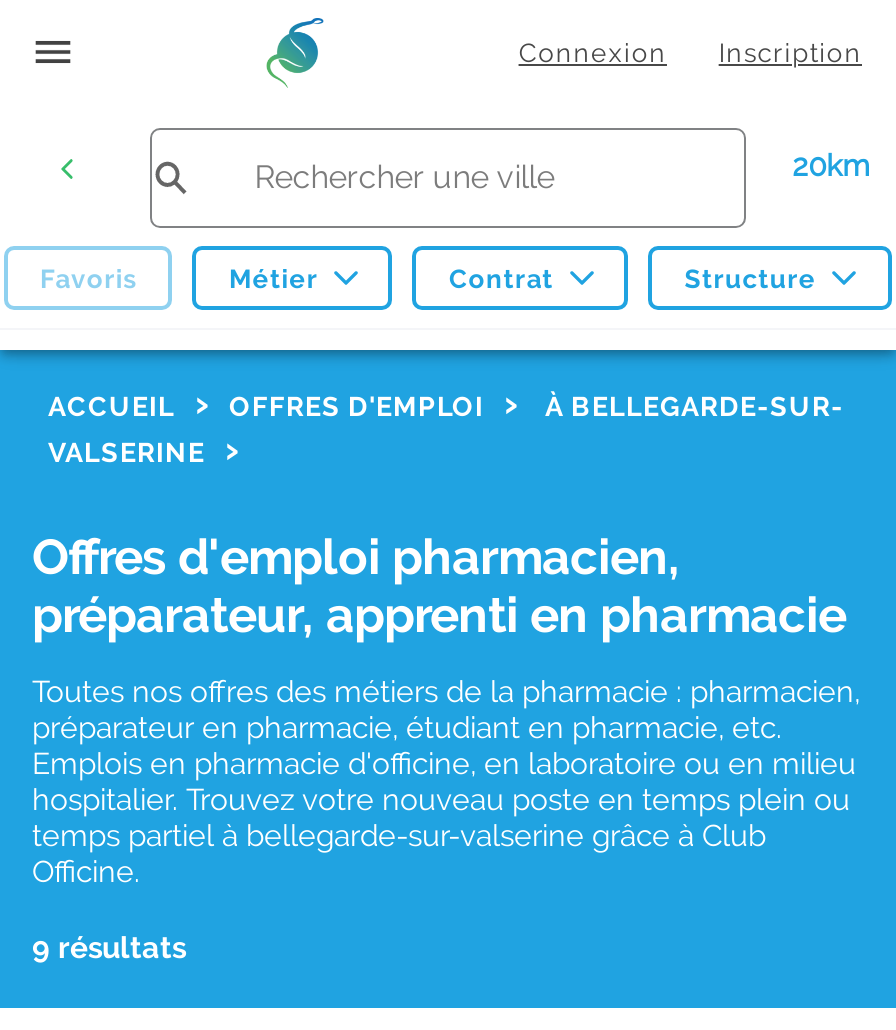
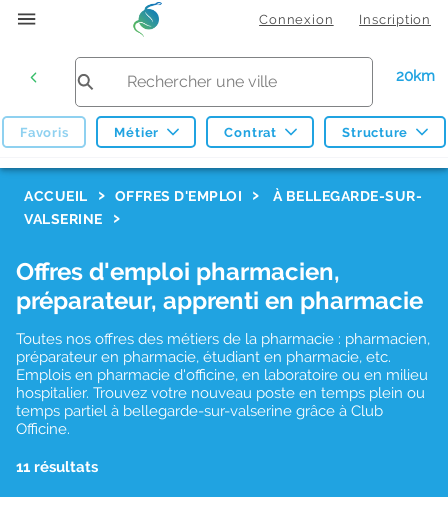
- 9 résultats
+ 11 résultats
